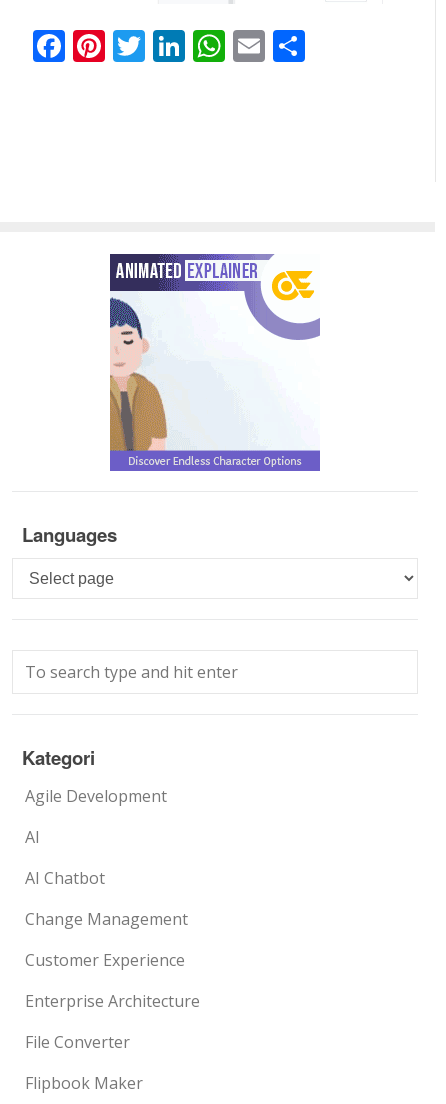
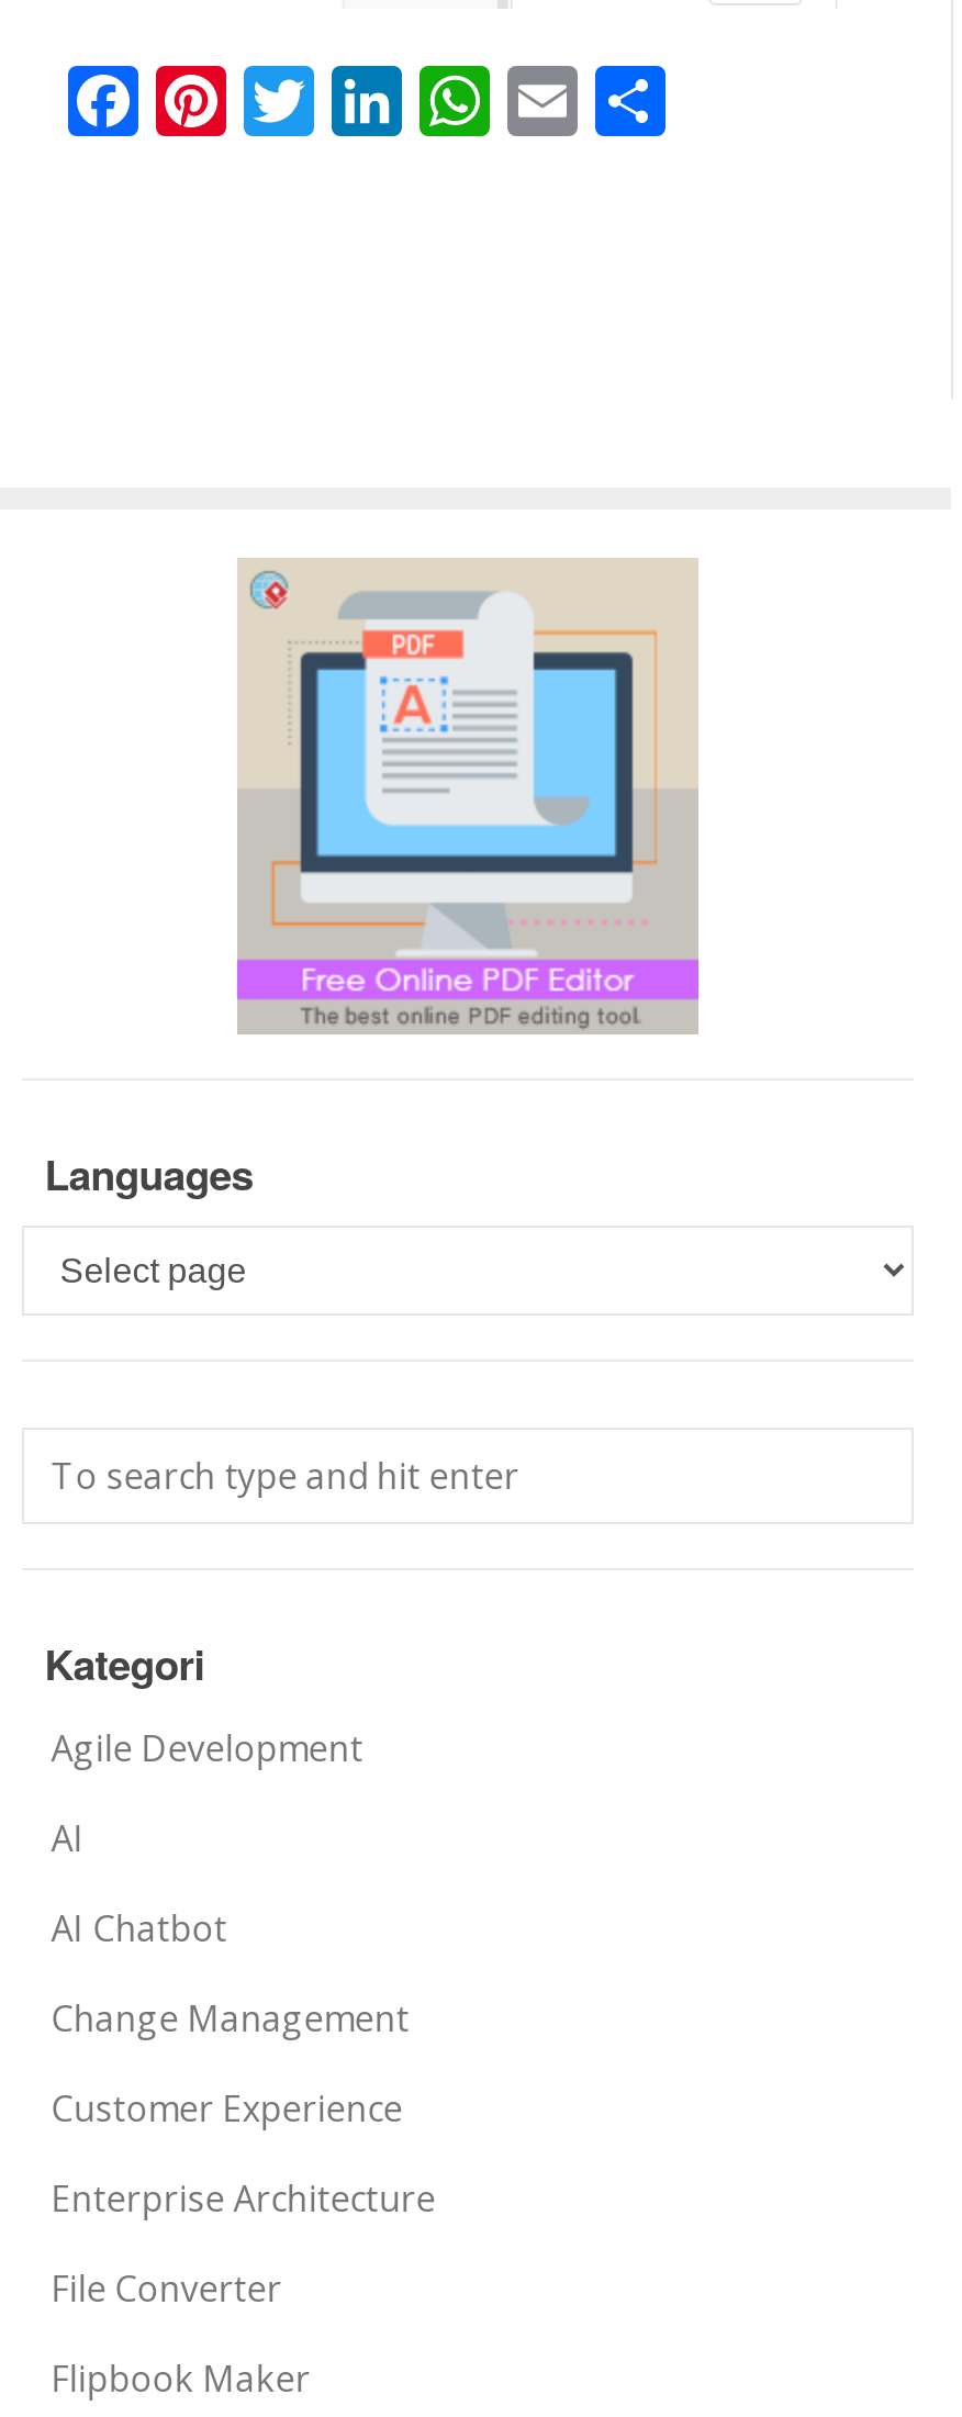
- [image]
+ [image]
